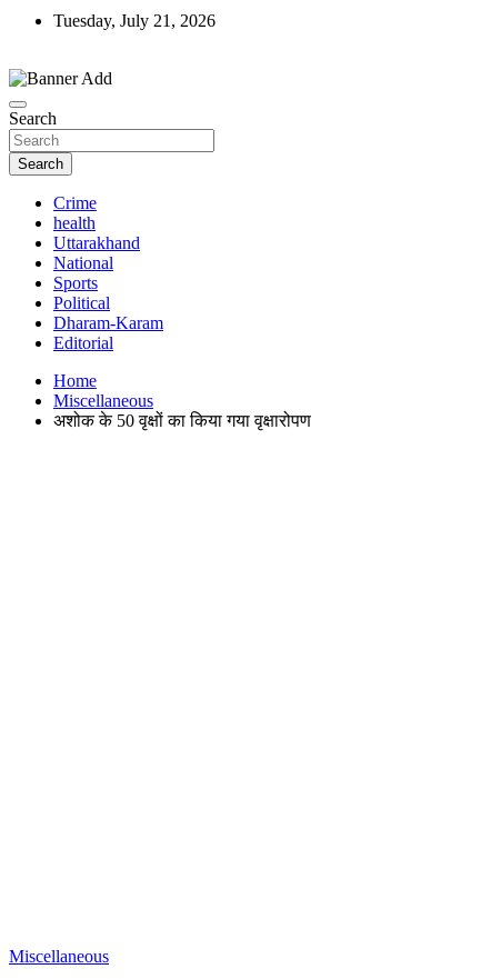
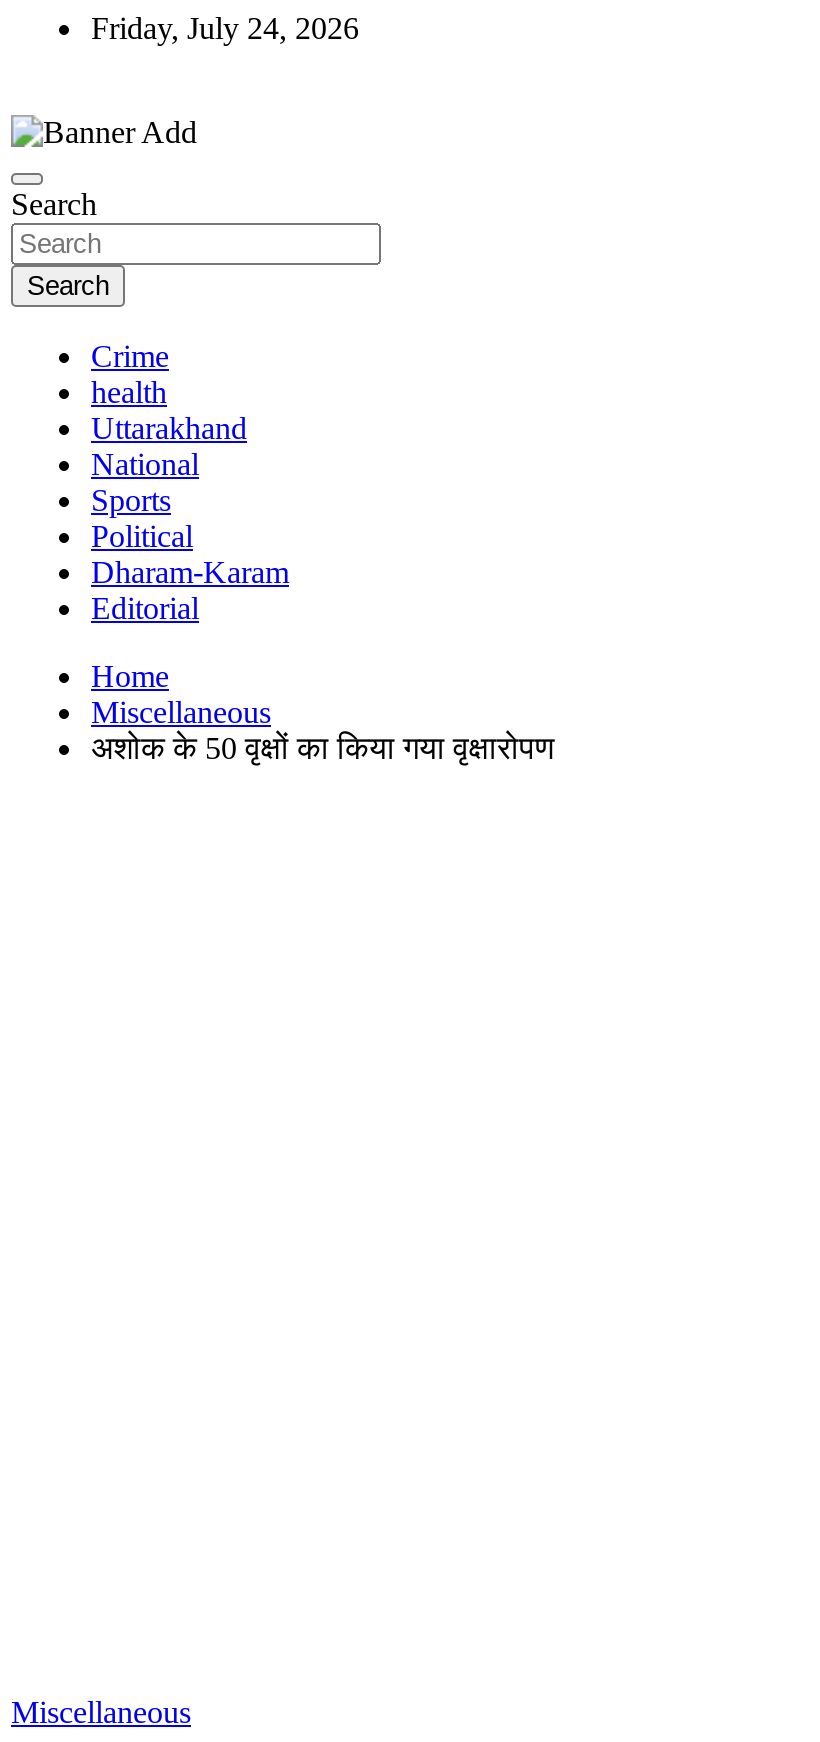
- Tuesday, July 21, 2026
+ Friday, July 24, 2026
